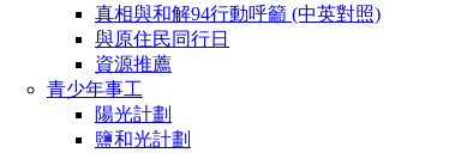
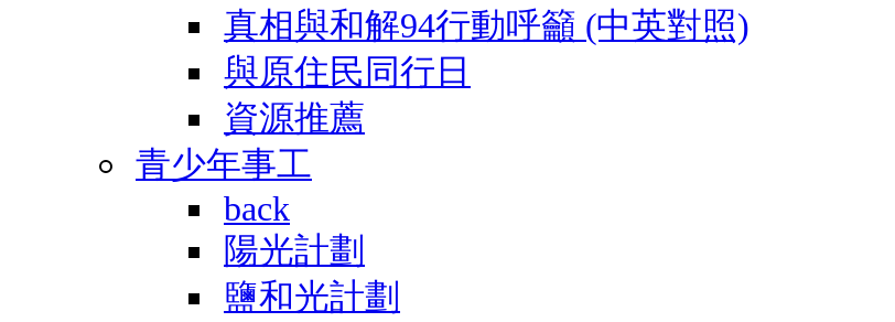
+ back
